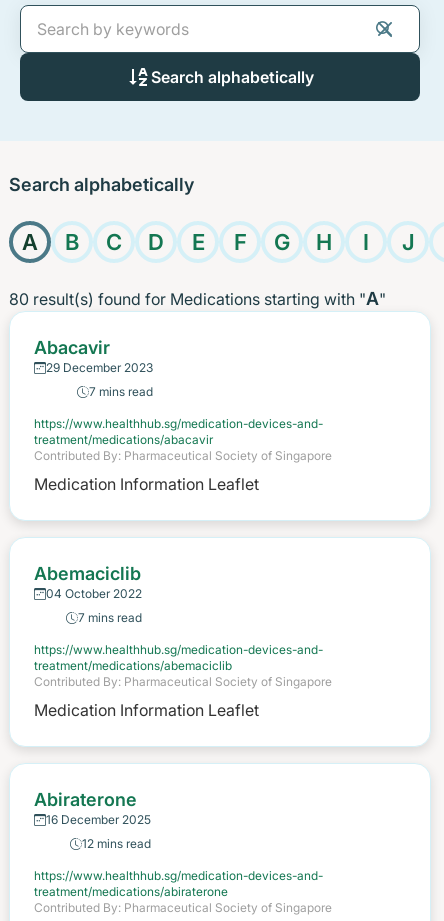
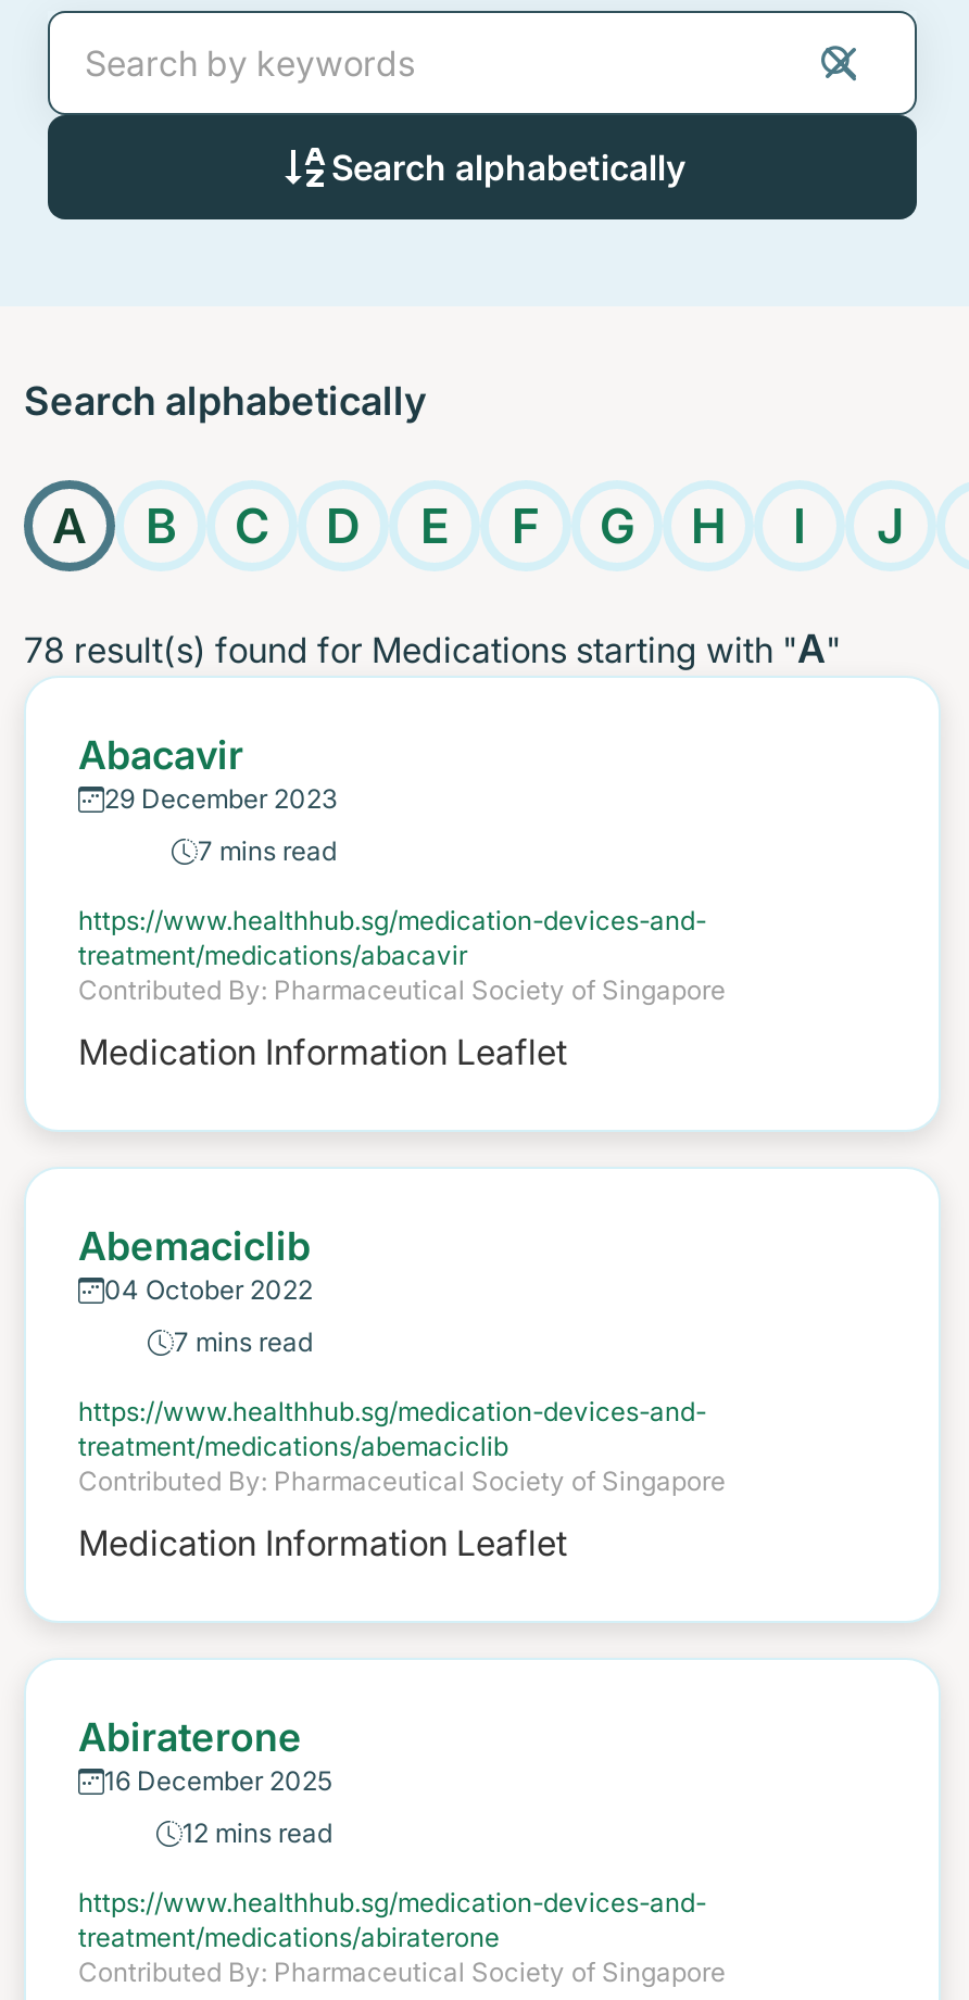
- 80 result(s) found for Medications starting with "A"
+ 78 result(s) found for Medications starting with "A"
